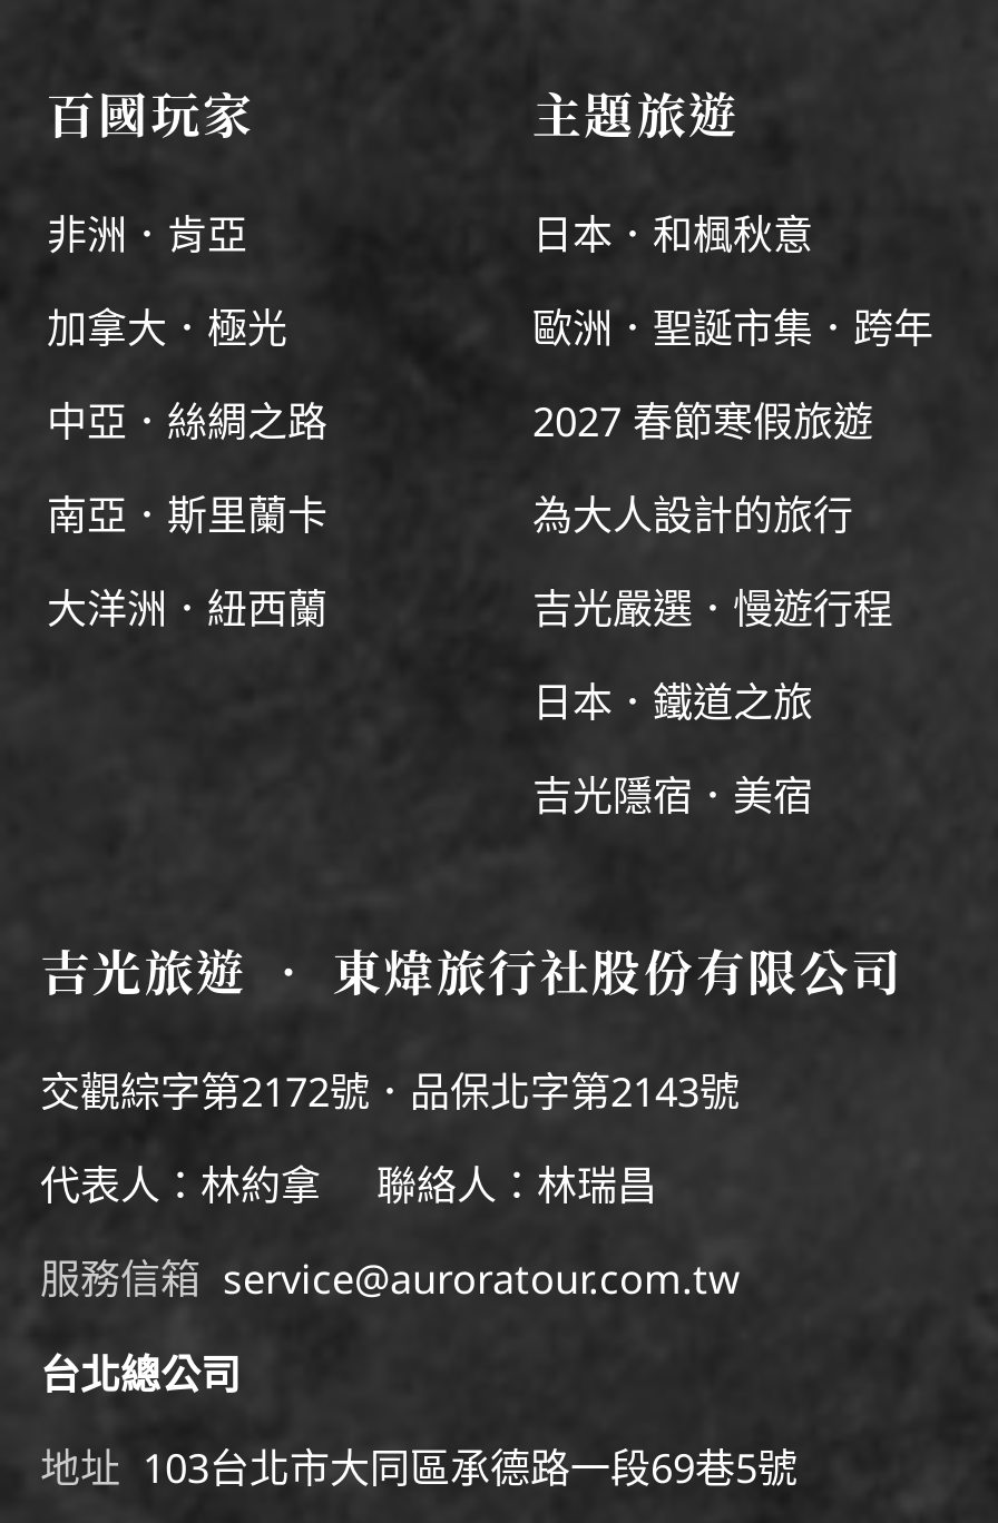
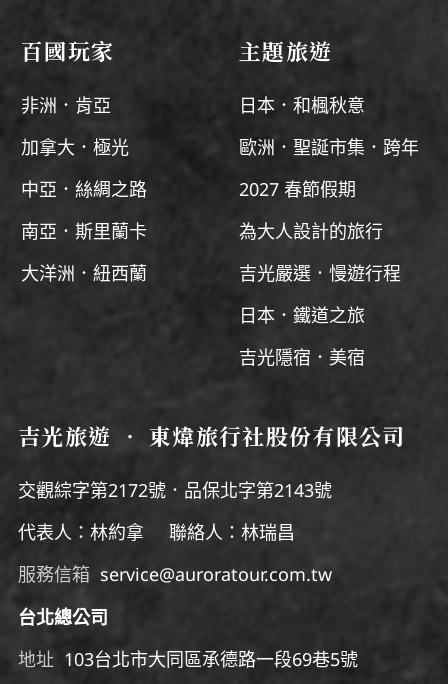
- 2027 春節寒假旅遊
+ 2027 春節假期
